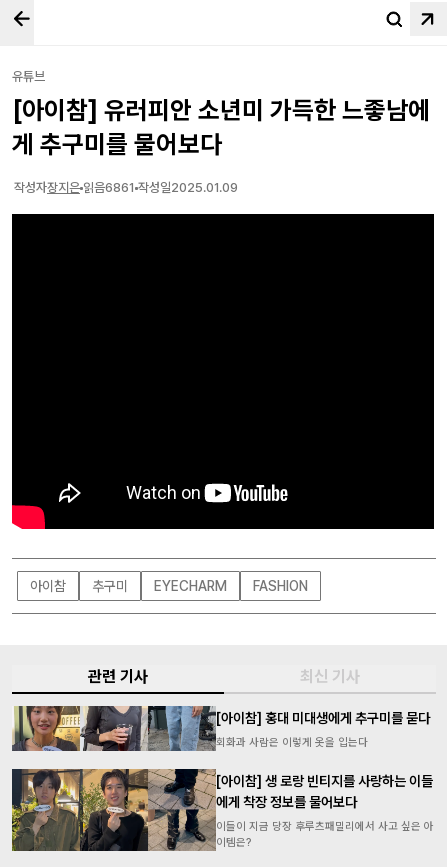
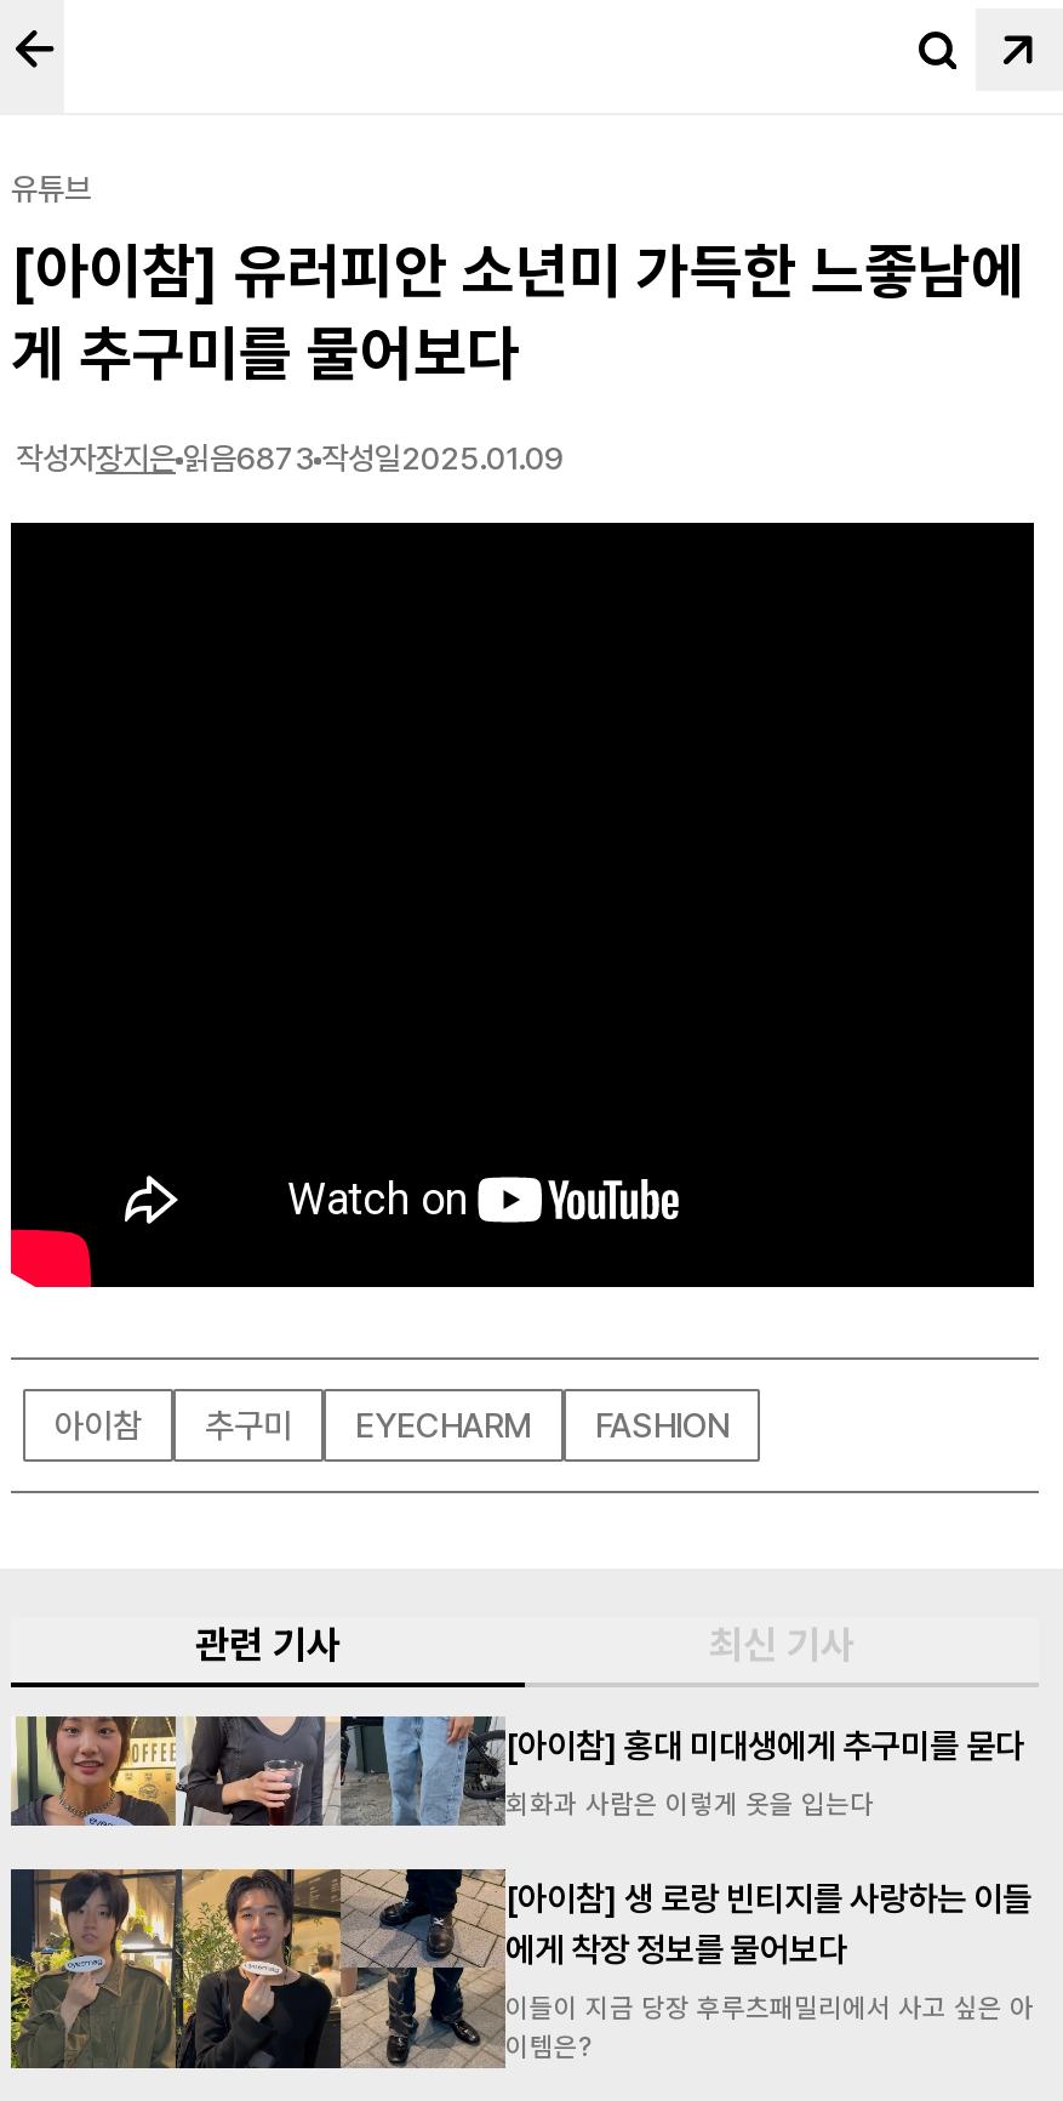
- 작성자장지은 읽음6861 작성일2025.01.09
+ 작성자장지은 읽음6873 작성일2025.01.09
